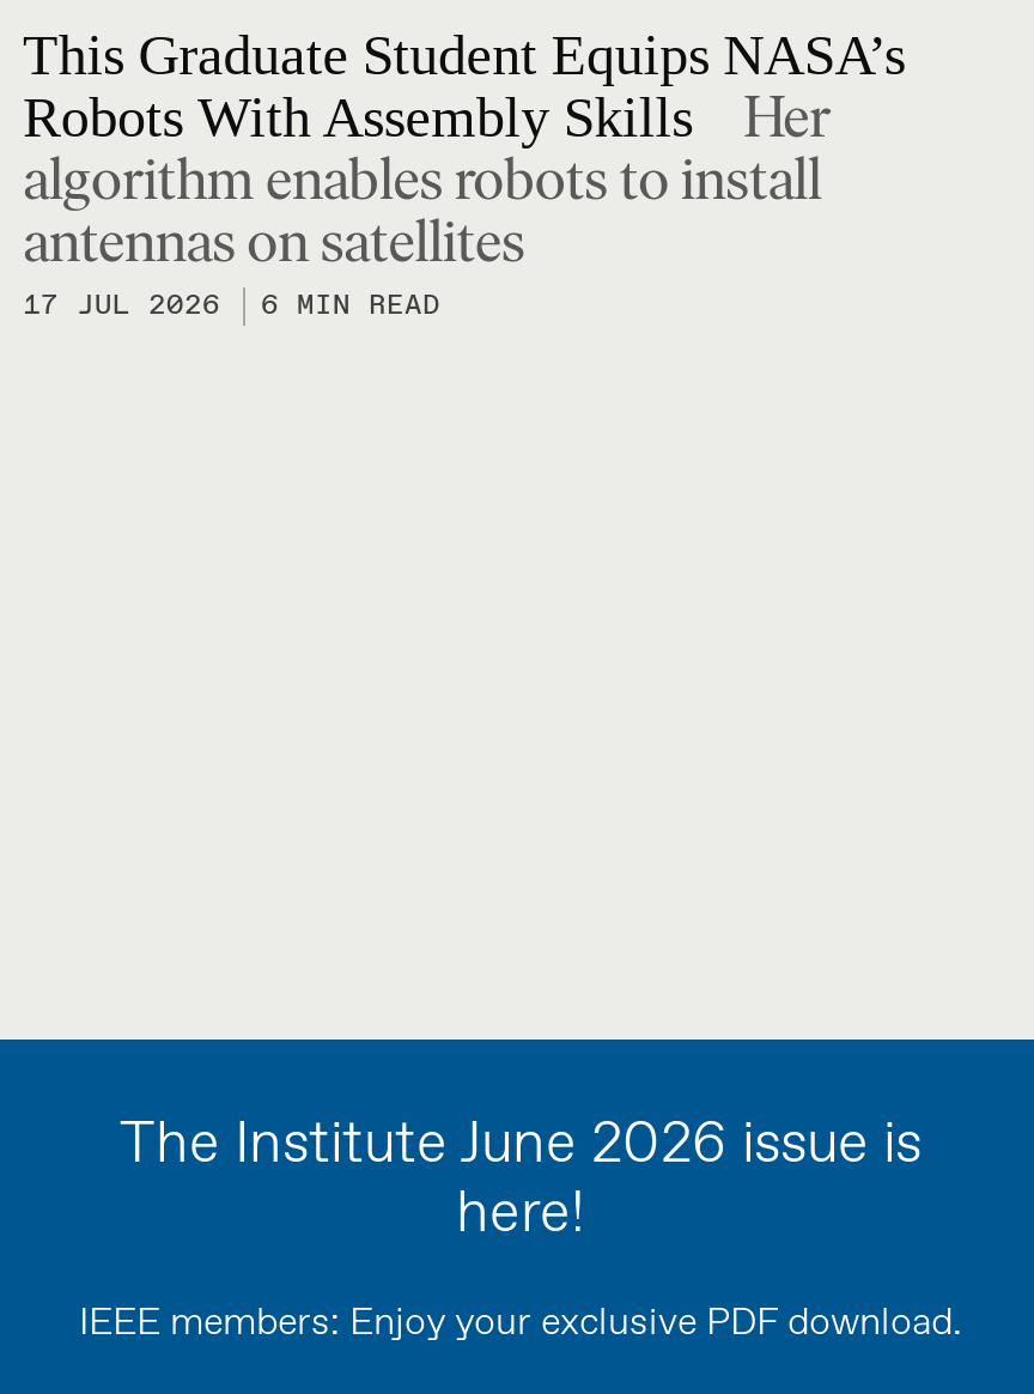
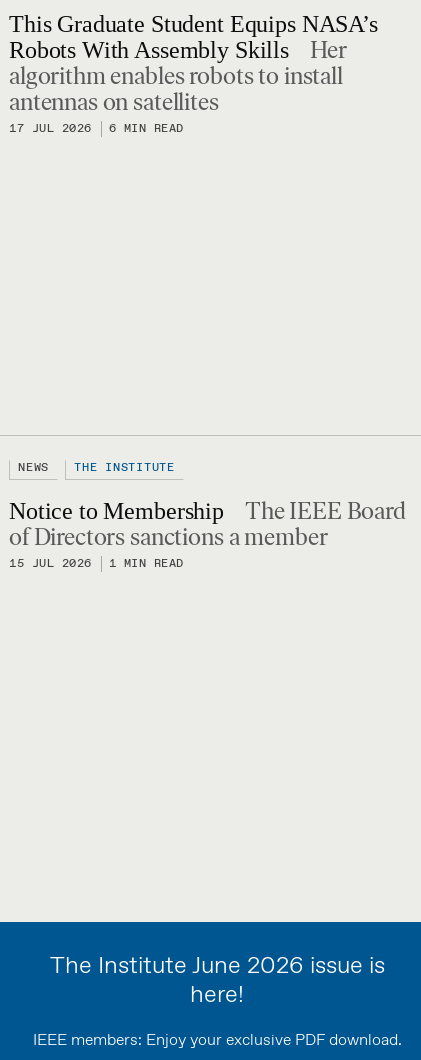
+ THE INSTITUTE
+ NEWS
+ Notice to Membership The IEEE Board
+ of Directors sanctions a member
+ 15 JUL 2026
+ 1 MIN READ
